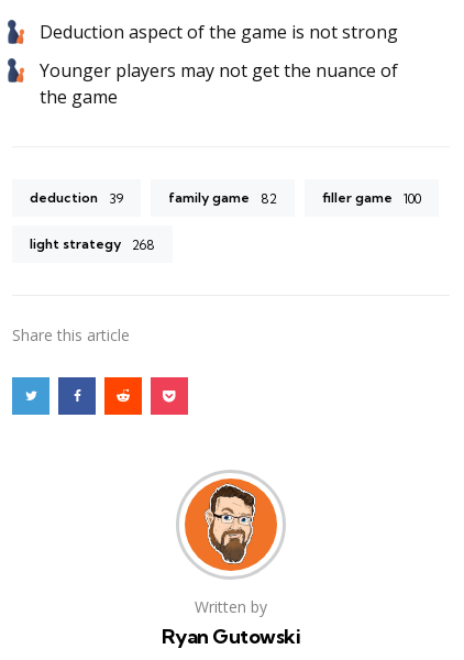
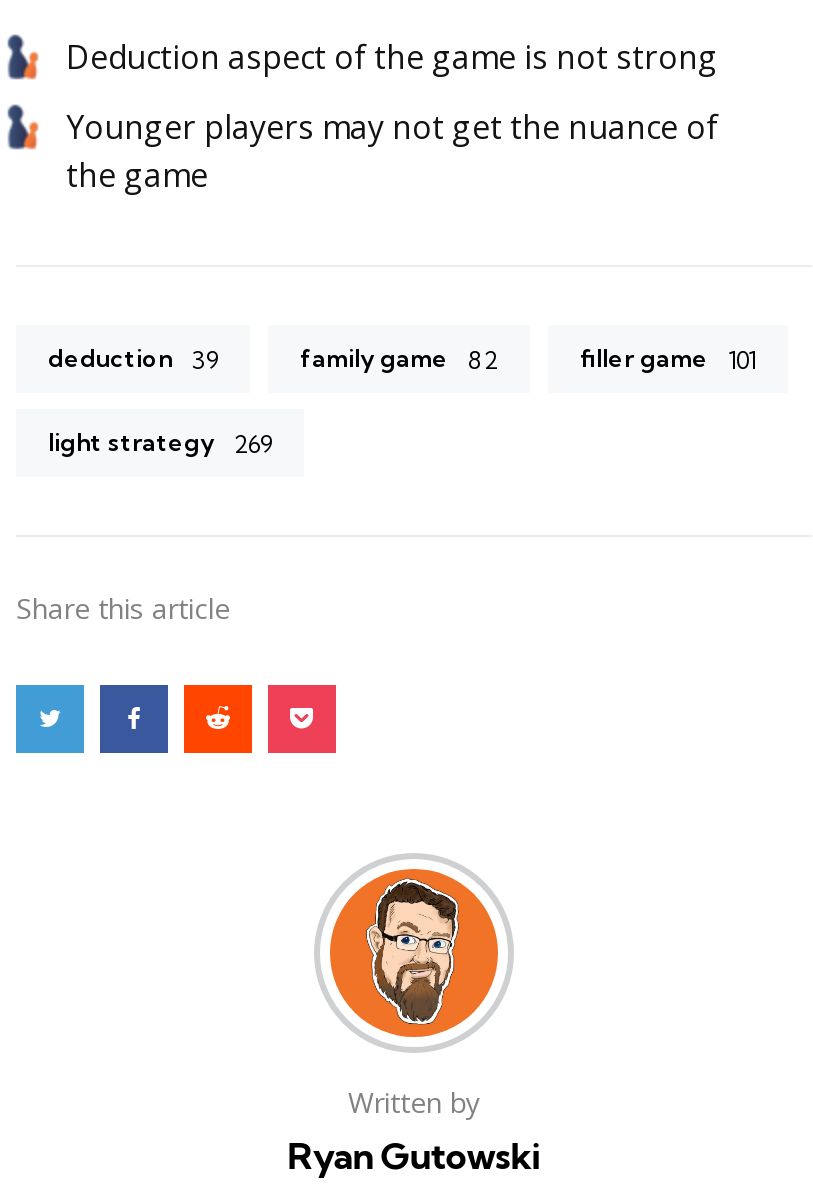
- filler game 100
+ filler game 101

- light strategy 268
+ light strategy 269
